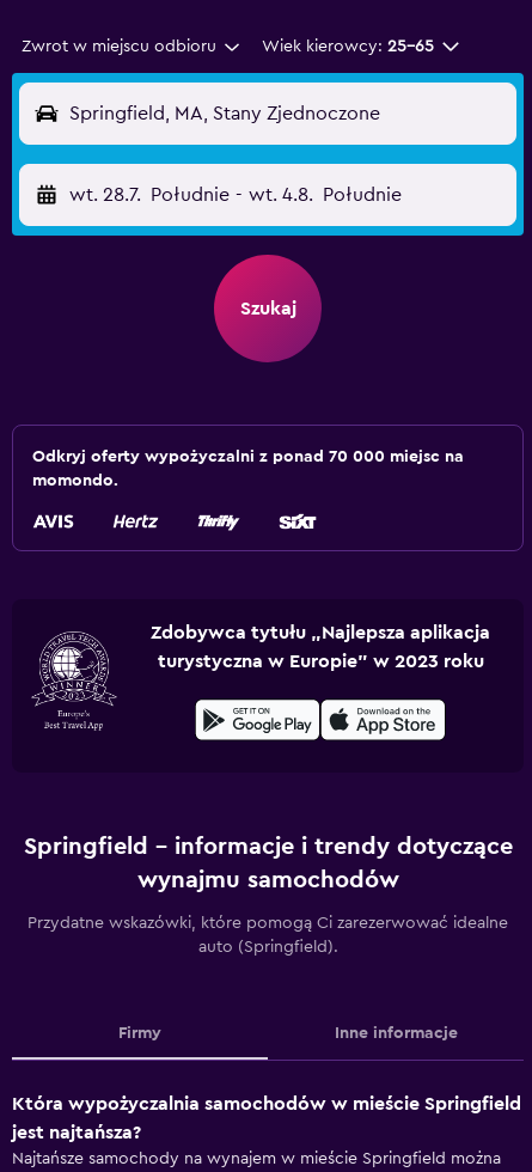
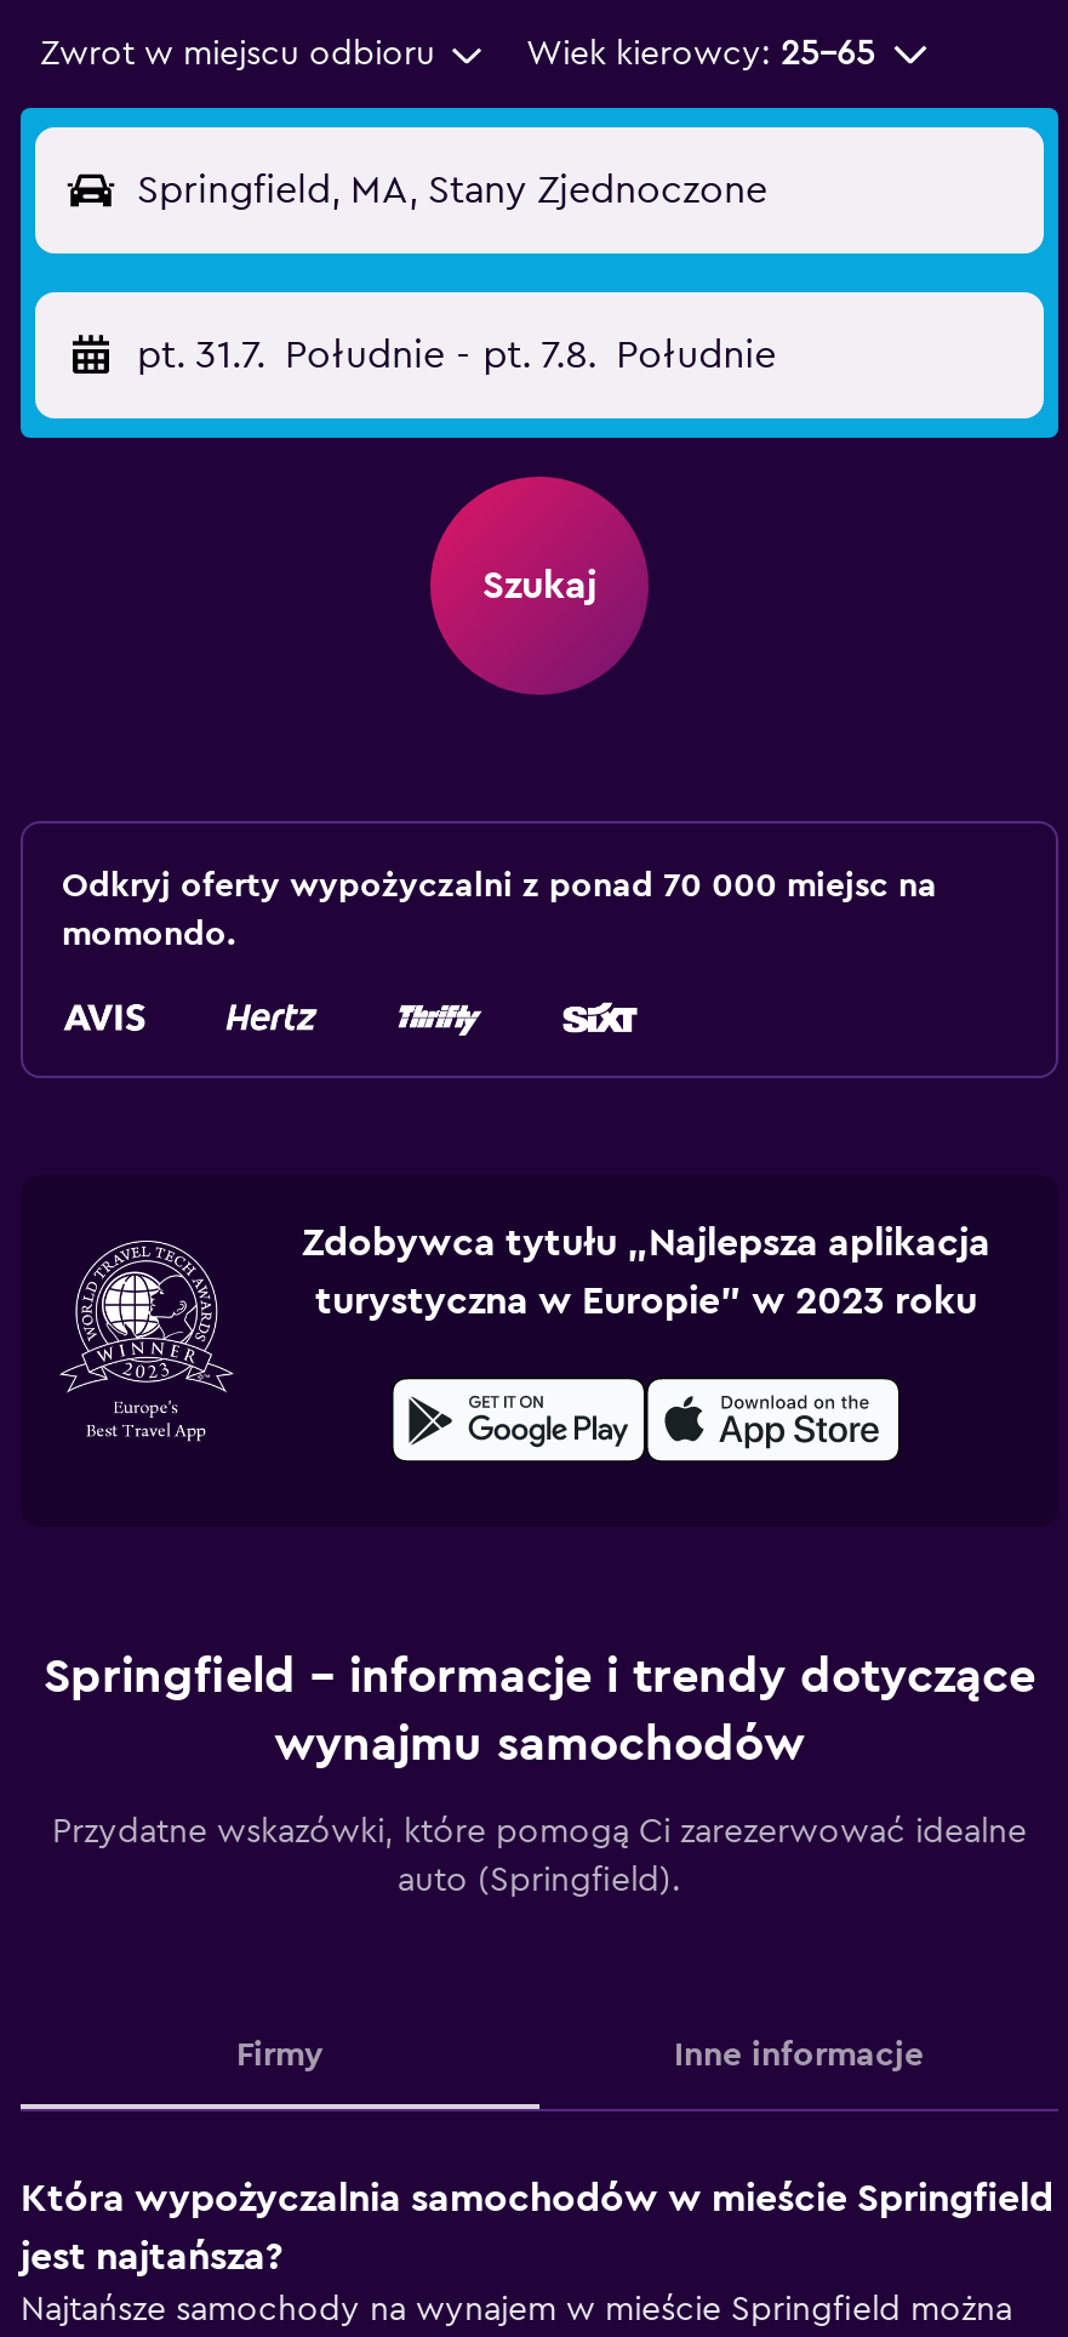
- wt. 28.7. Południe - wt. 4.8. Południe
+ pt. 31.7. Południe - pt. 7.8. Południe
